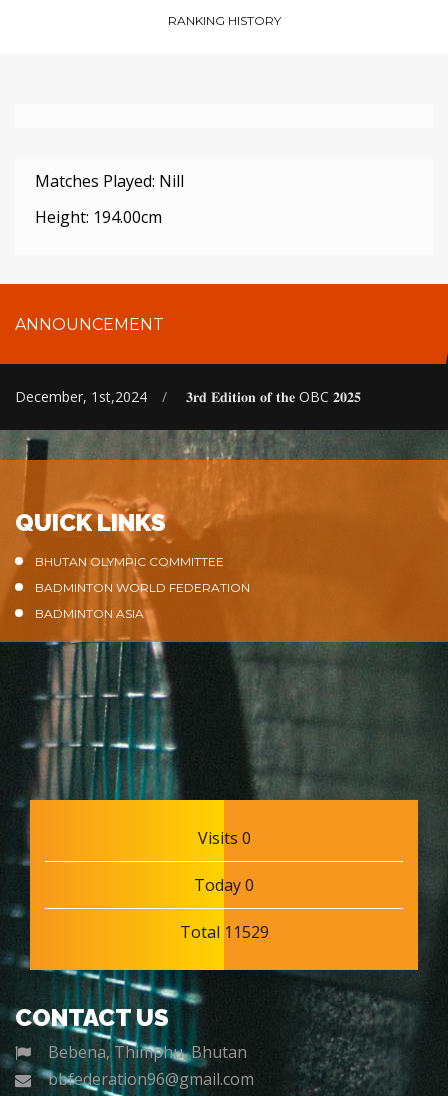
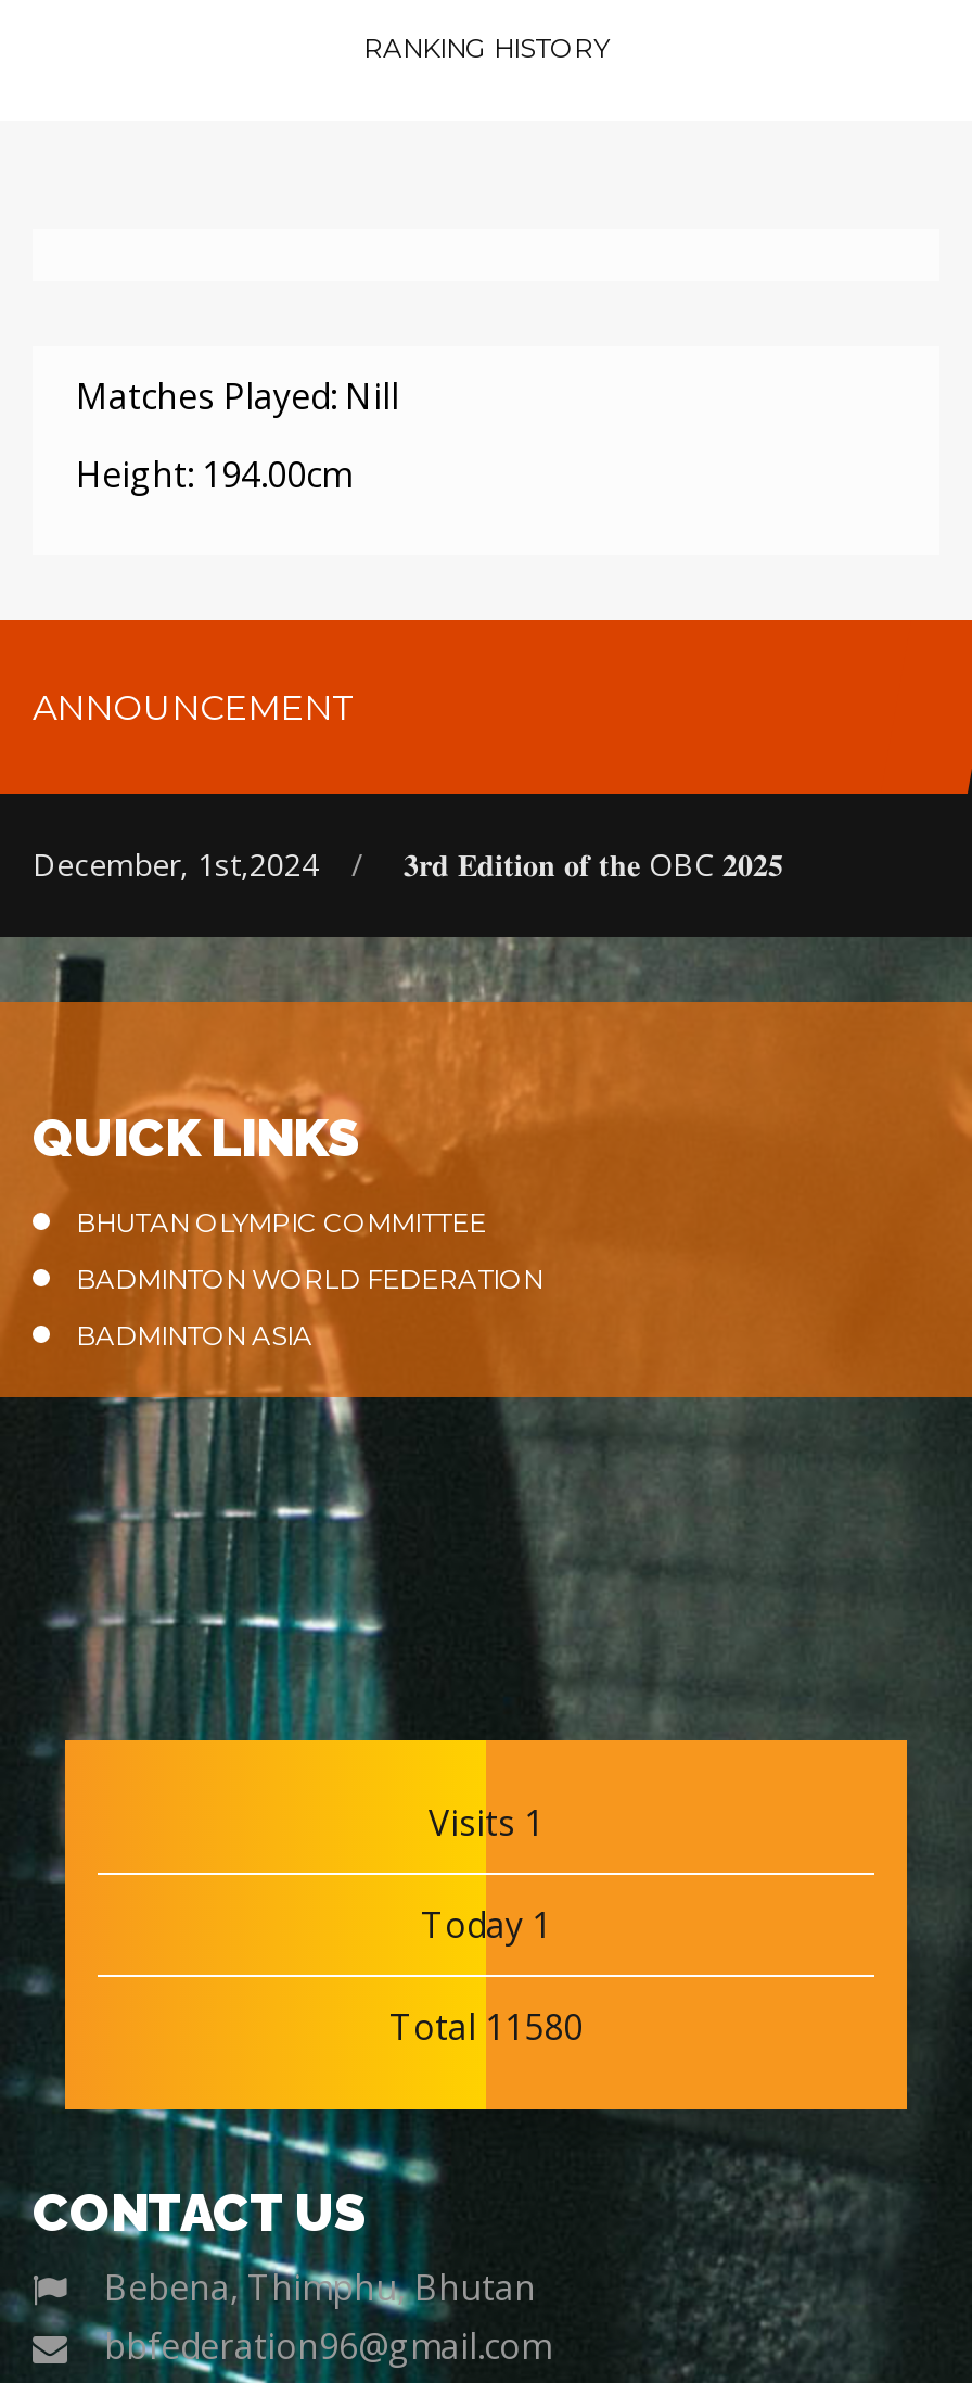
- Visits 0
+ Visits 1

- Today 0
+ Today 1

- Total 11529
+ Total 11580
